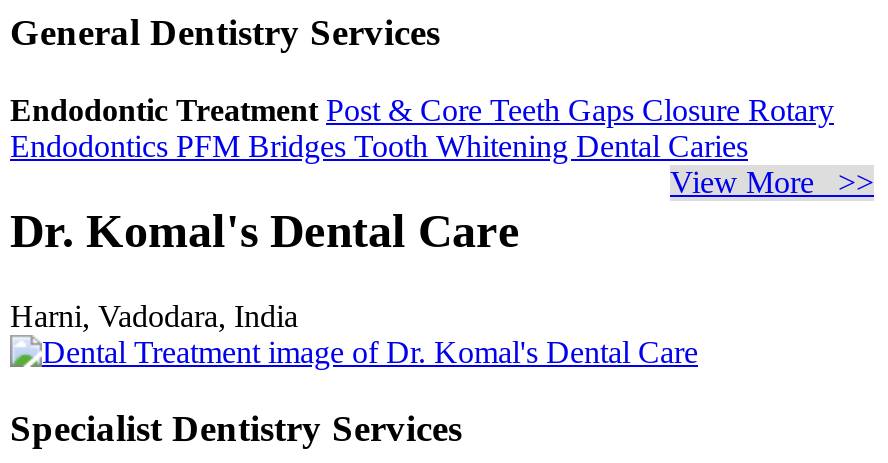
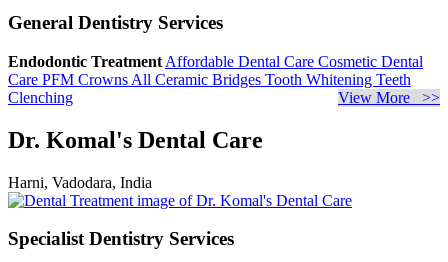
- Endodontic Treatment Post & Core Teeth Gaps Closure Rotary
- Endodontics PFM Bridges Tooth Whitening Dental Caries
+ Endodontic Treatment Affordable Dental Care Cosmetic Dental
+ Care PFM Crowns All Ceramic Bridges Tooth Whitening Teeth
+ Clenching
